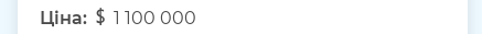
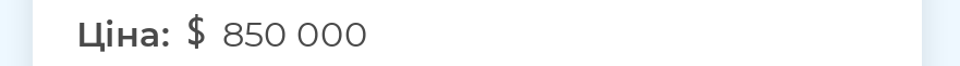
- Ціна: 1 100 000
+ Ціна: 850 000
